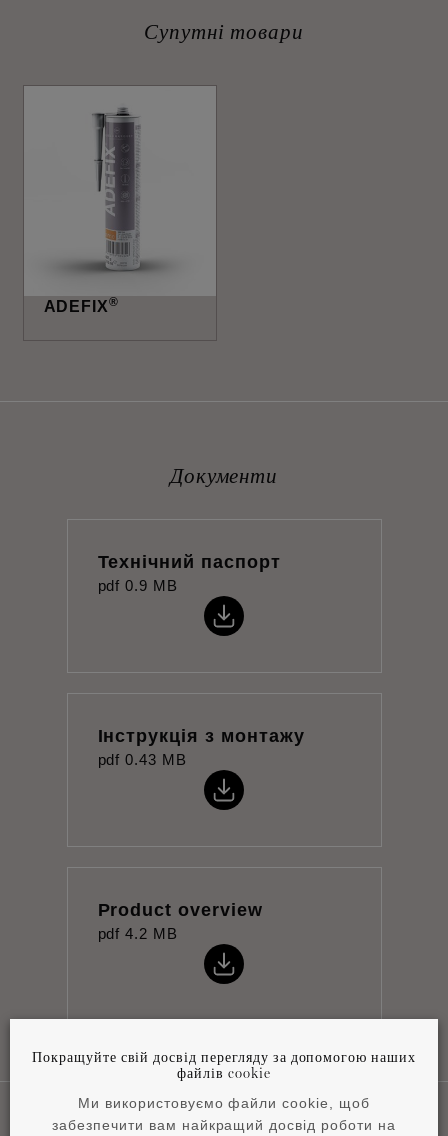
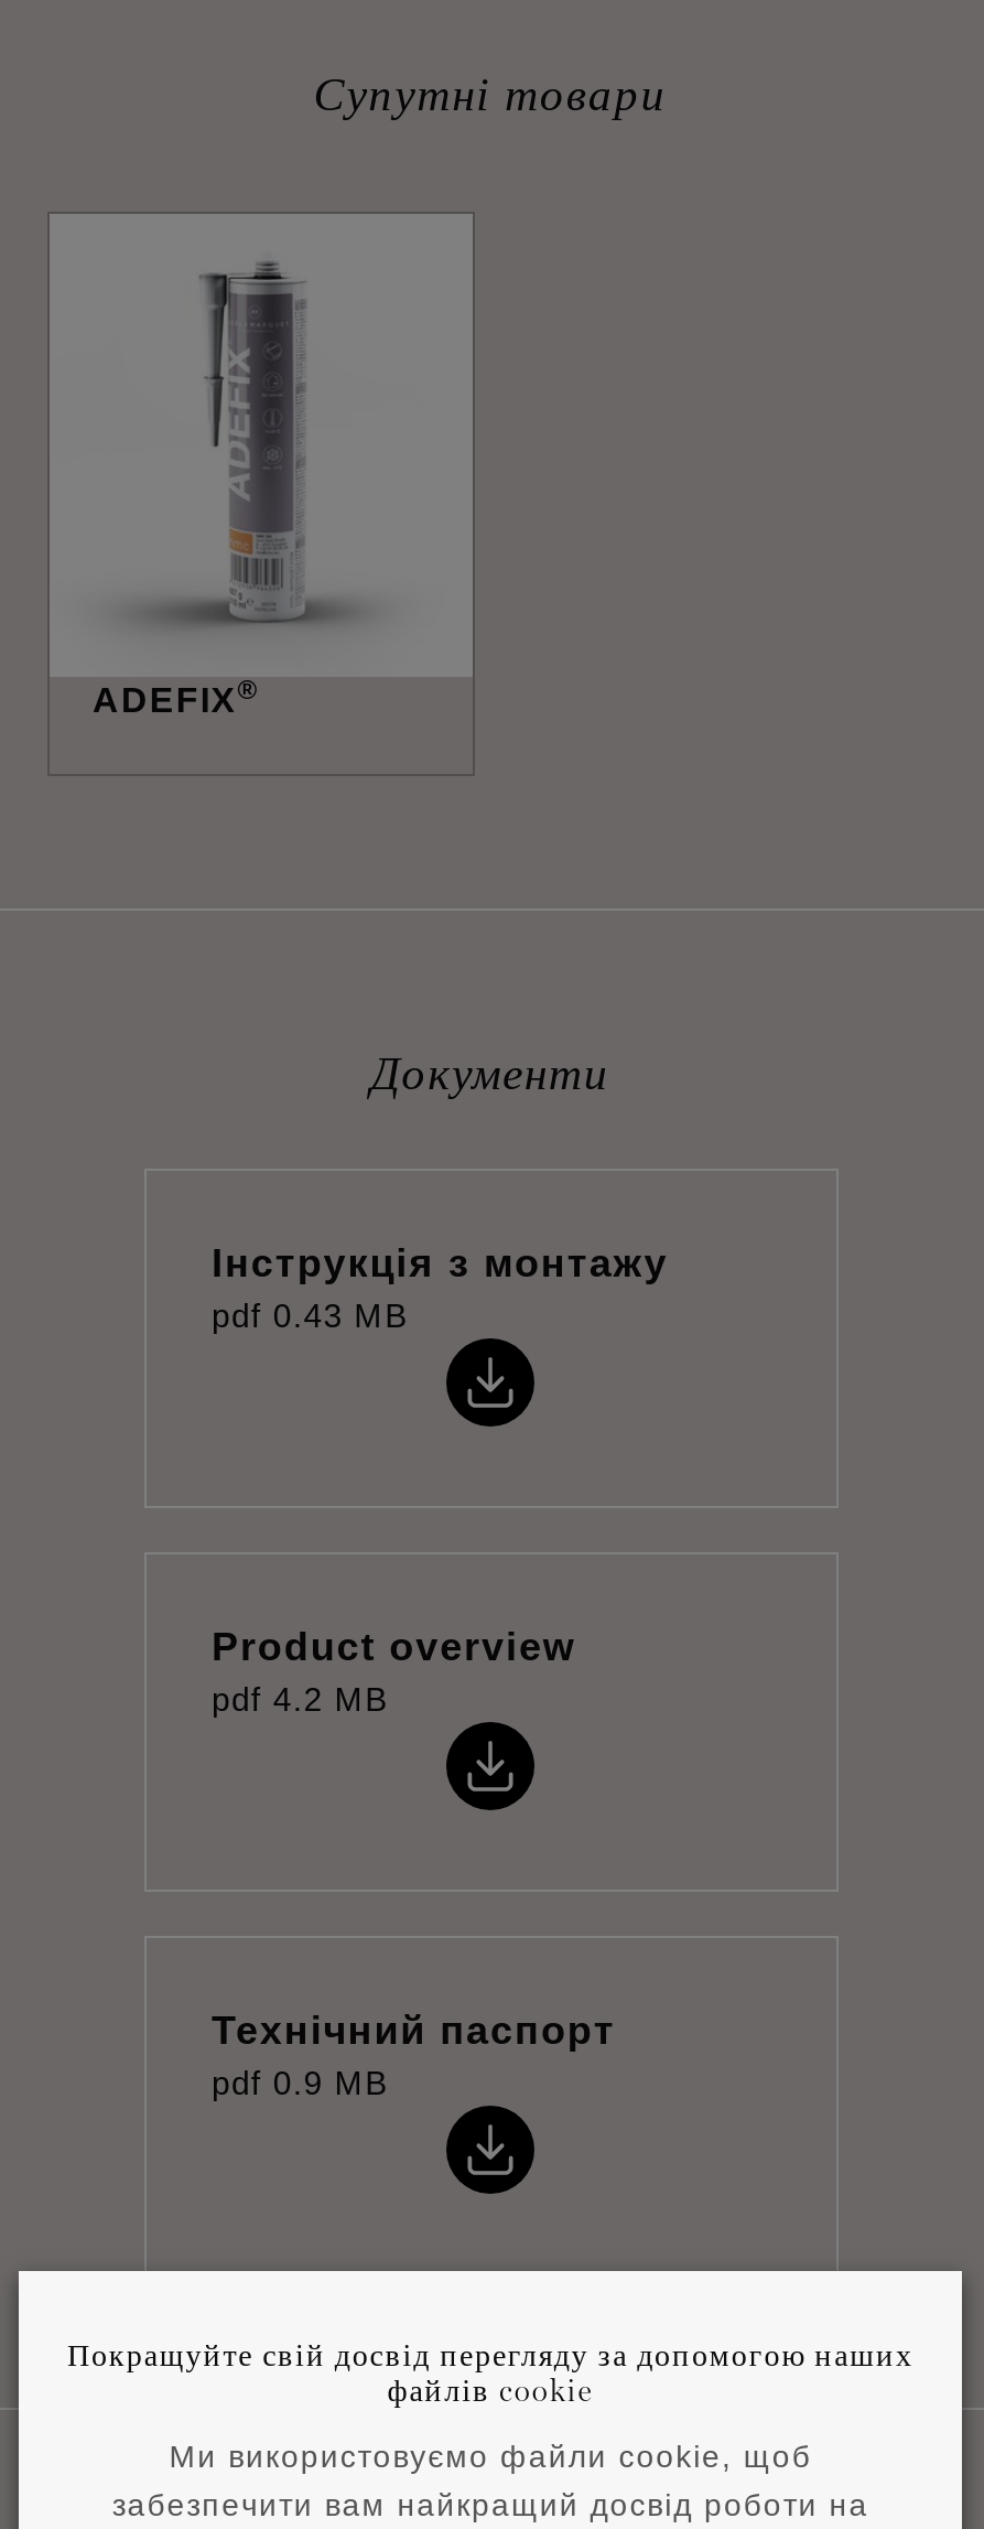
moved down: Технічний паспорт | pdf 0.9 MB

moved up: Інструкція з монтажу | pdf 0.43 MB | Product overview | pdf 4.2 MB
